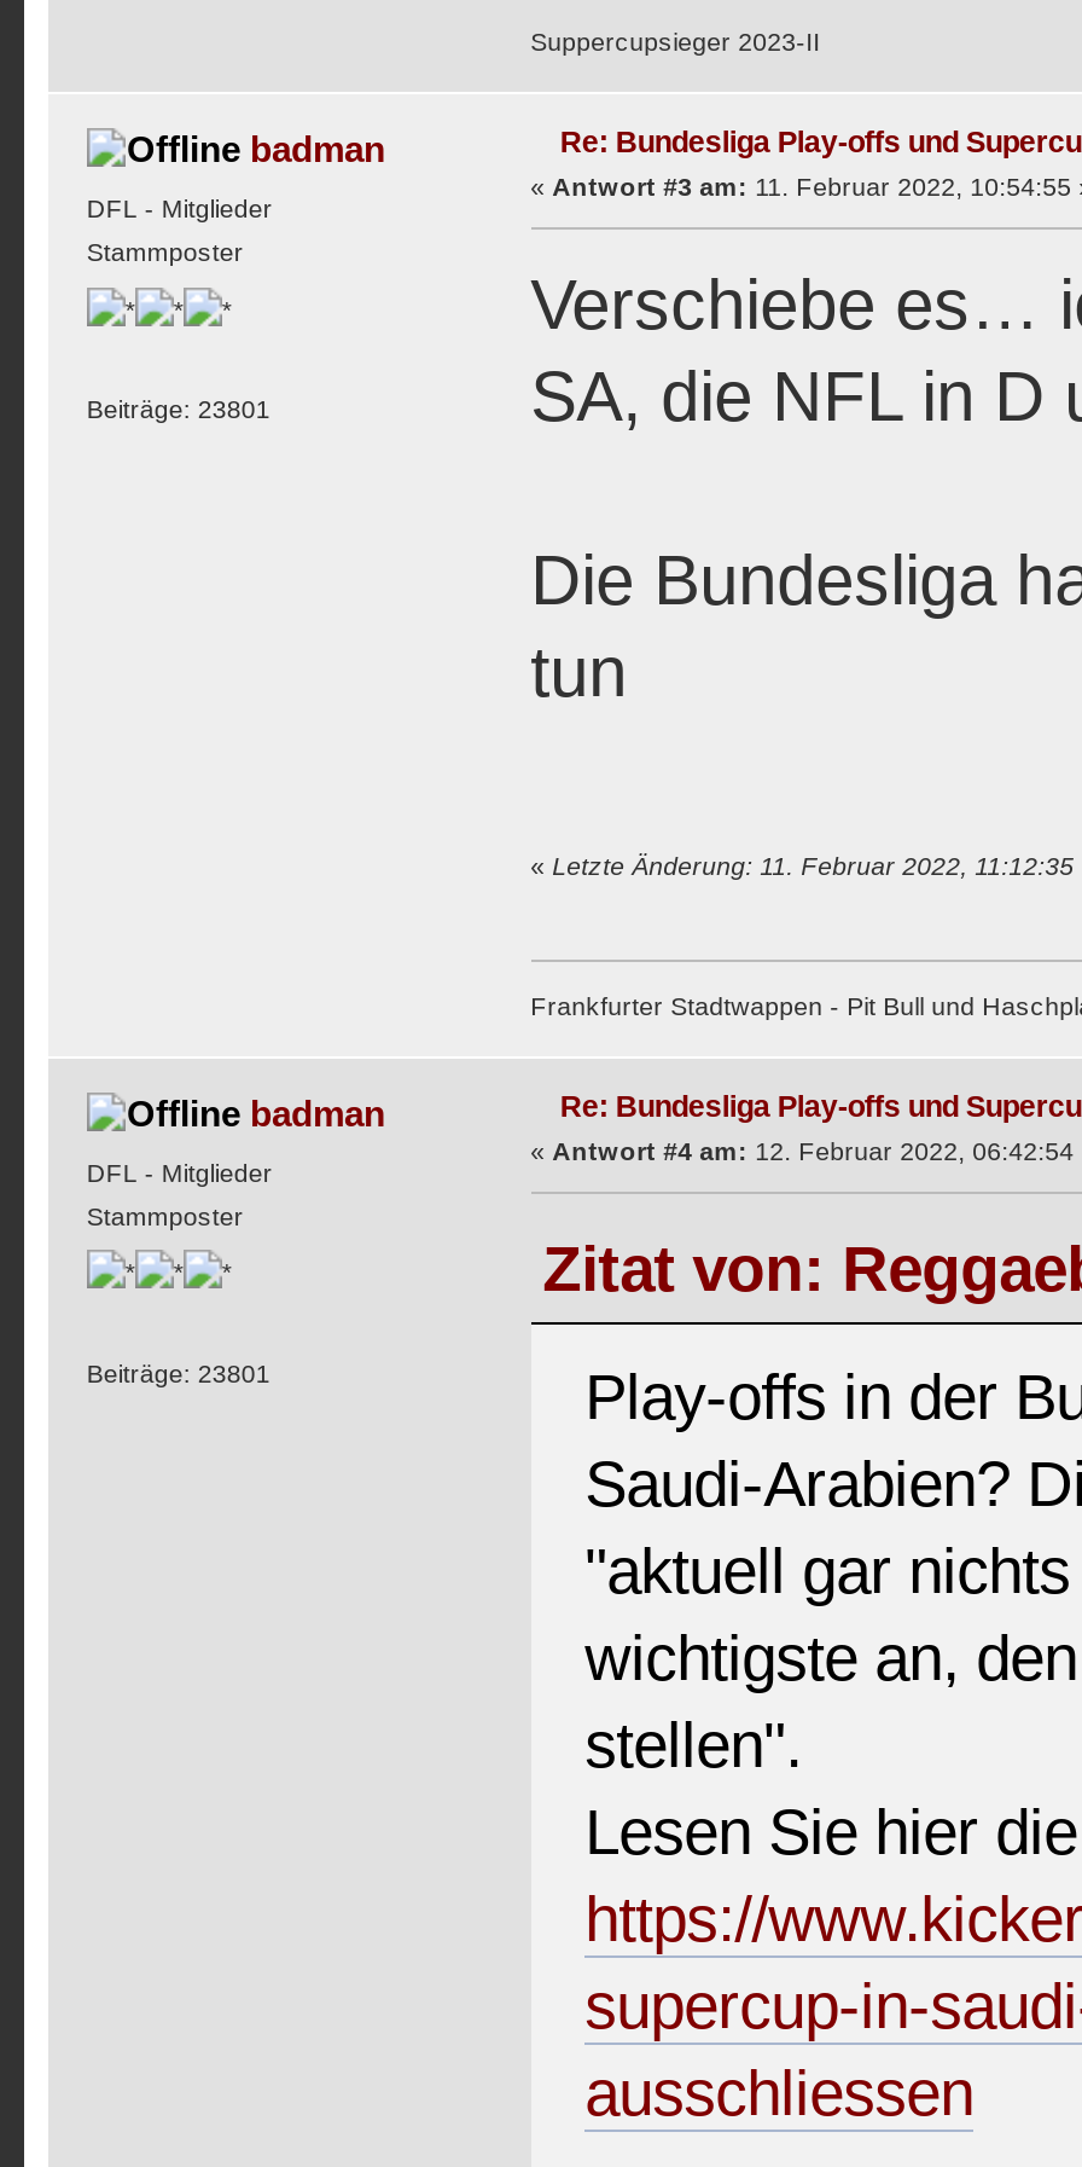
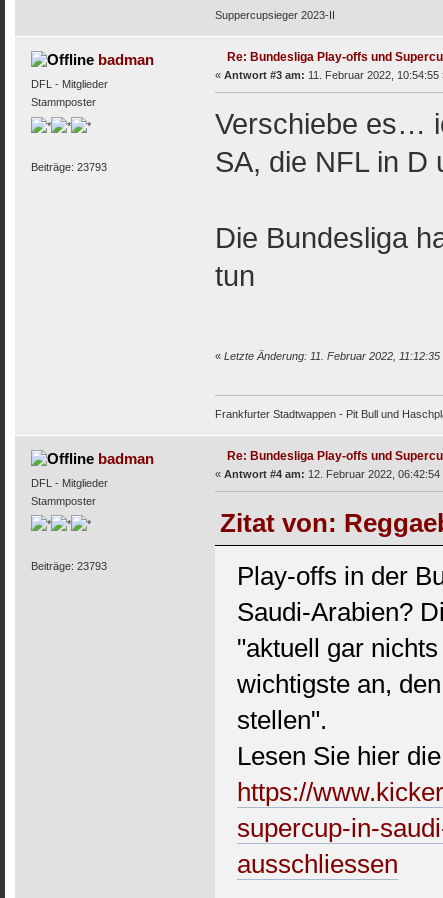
- Beiträge: 23801
+ Beiträge: 23793

- Beiträge: 23801
+ Beiträge: 23793
